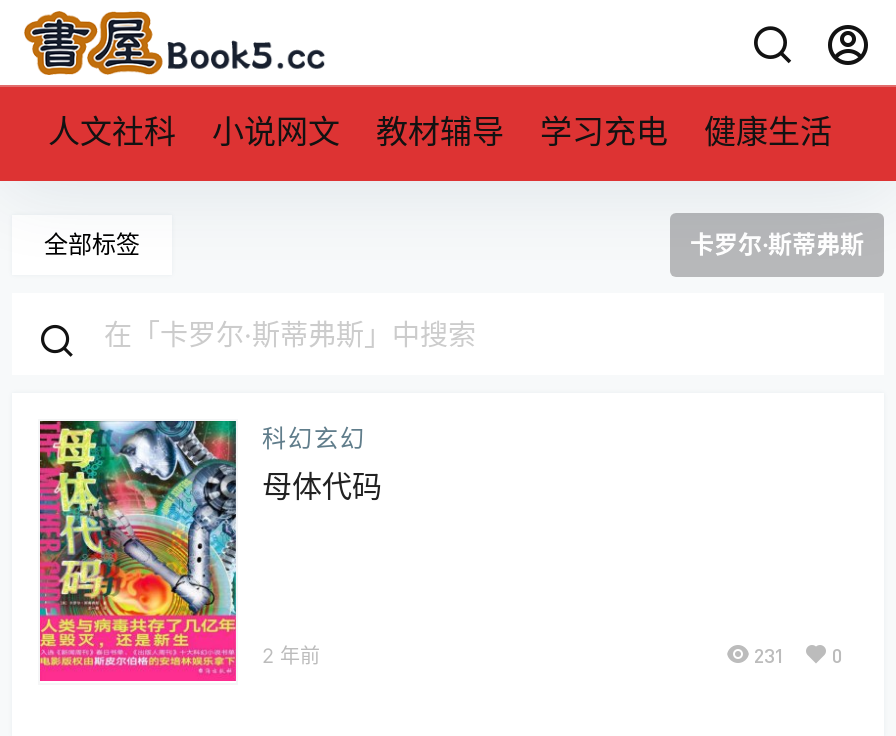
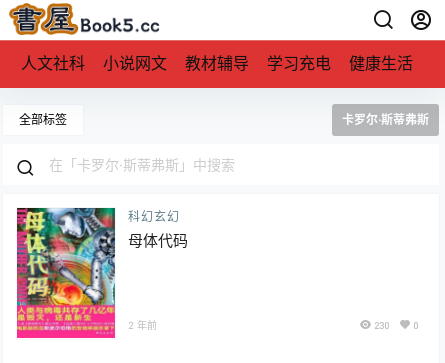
- 231 0
+ 230 0
